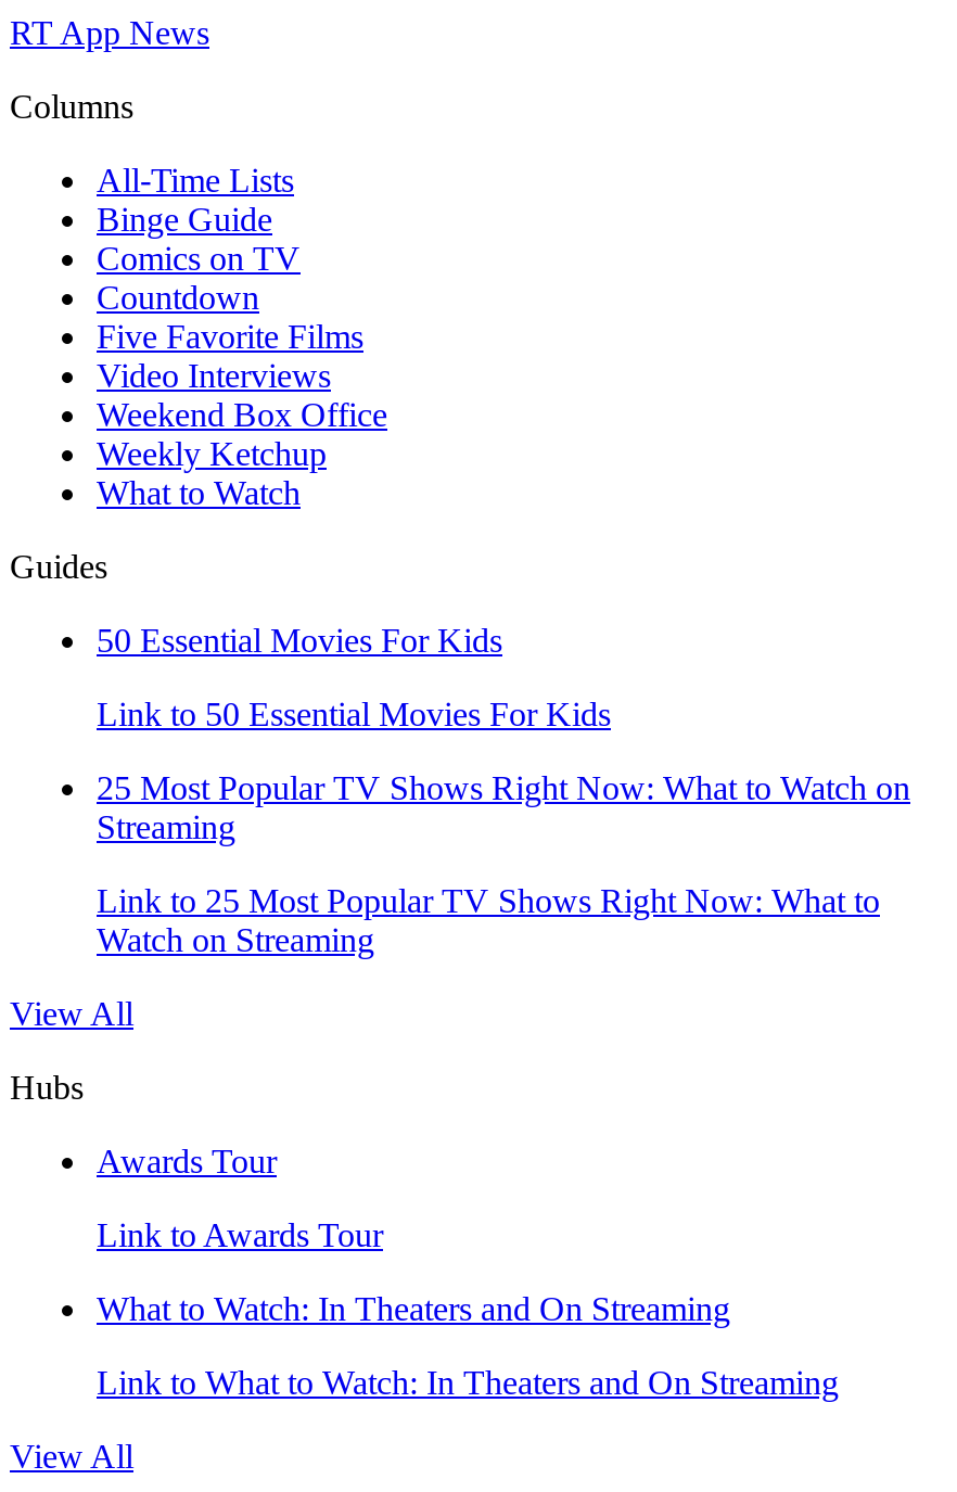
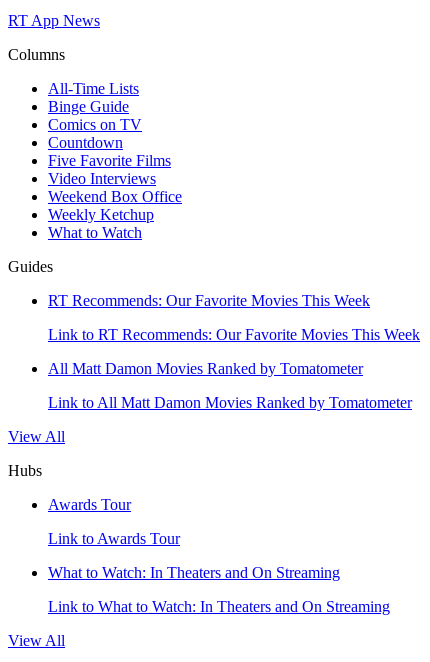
- 50 Essential Movies For Kids
+ RT Recommends: Our Favorite Movies This Week

- Link to 50 Essential Movies For Kids
+ Link to RT Recommends: Our Favorite Movies This Week

- 25 Most Popular TV Shows Right Now: What to Watch on
- Streaming
+ All Matt Damon Movies Ranked by Tomatometer

- Link to 25 Most Popular TV Shows Right Now: What to
- Watch on Streaming
+ Link to All Matt Damon Movies Ranked by Tomatometer
